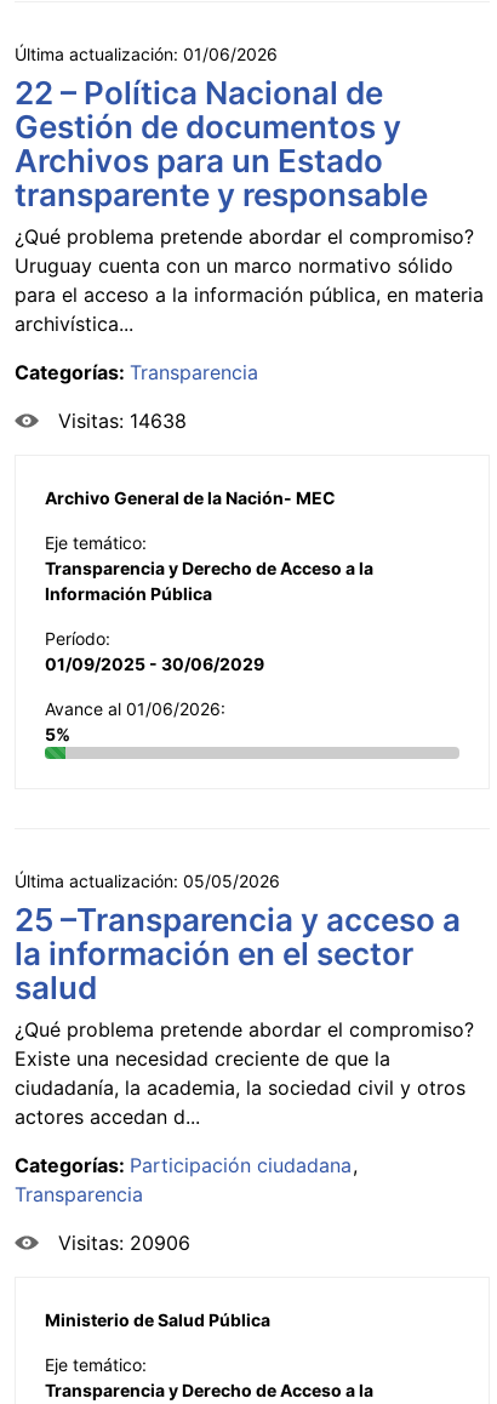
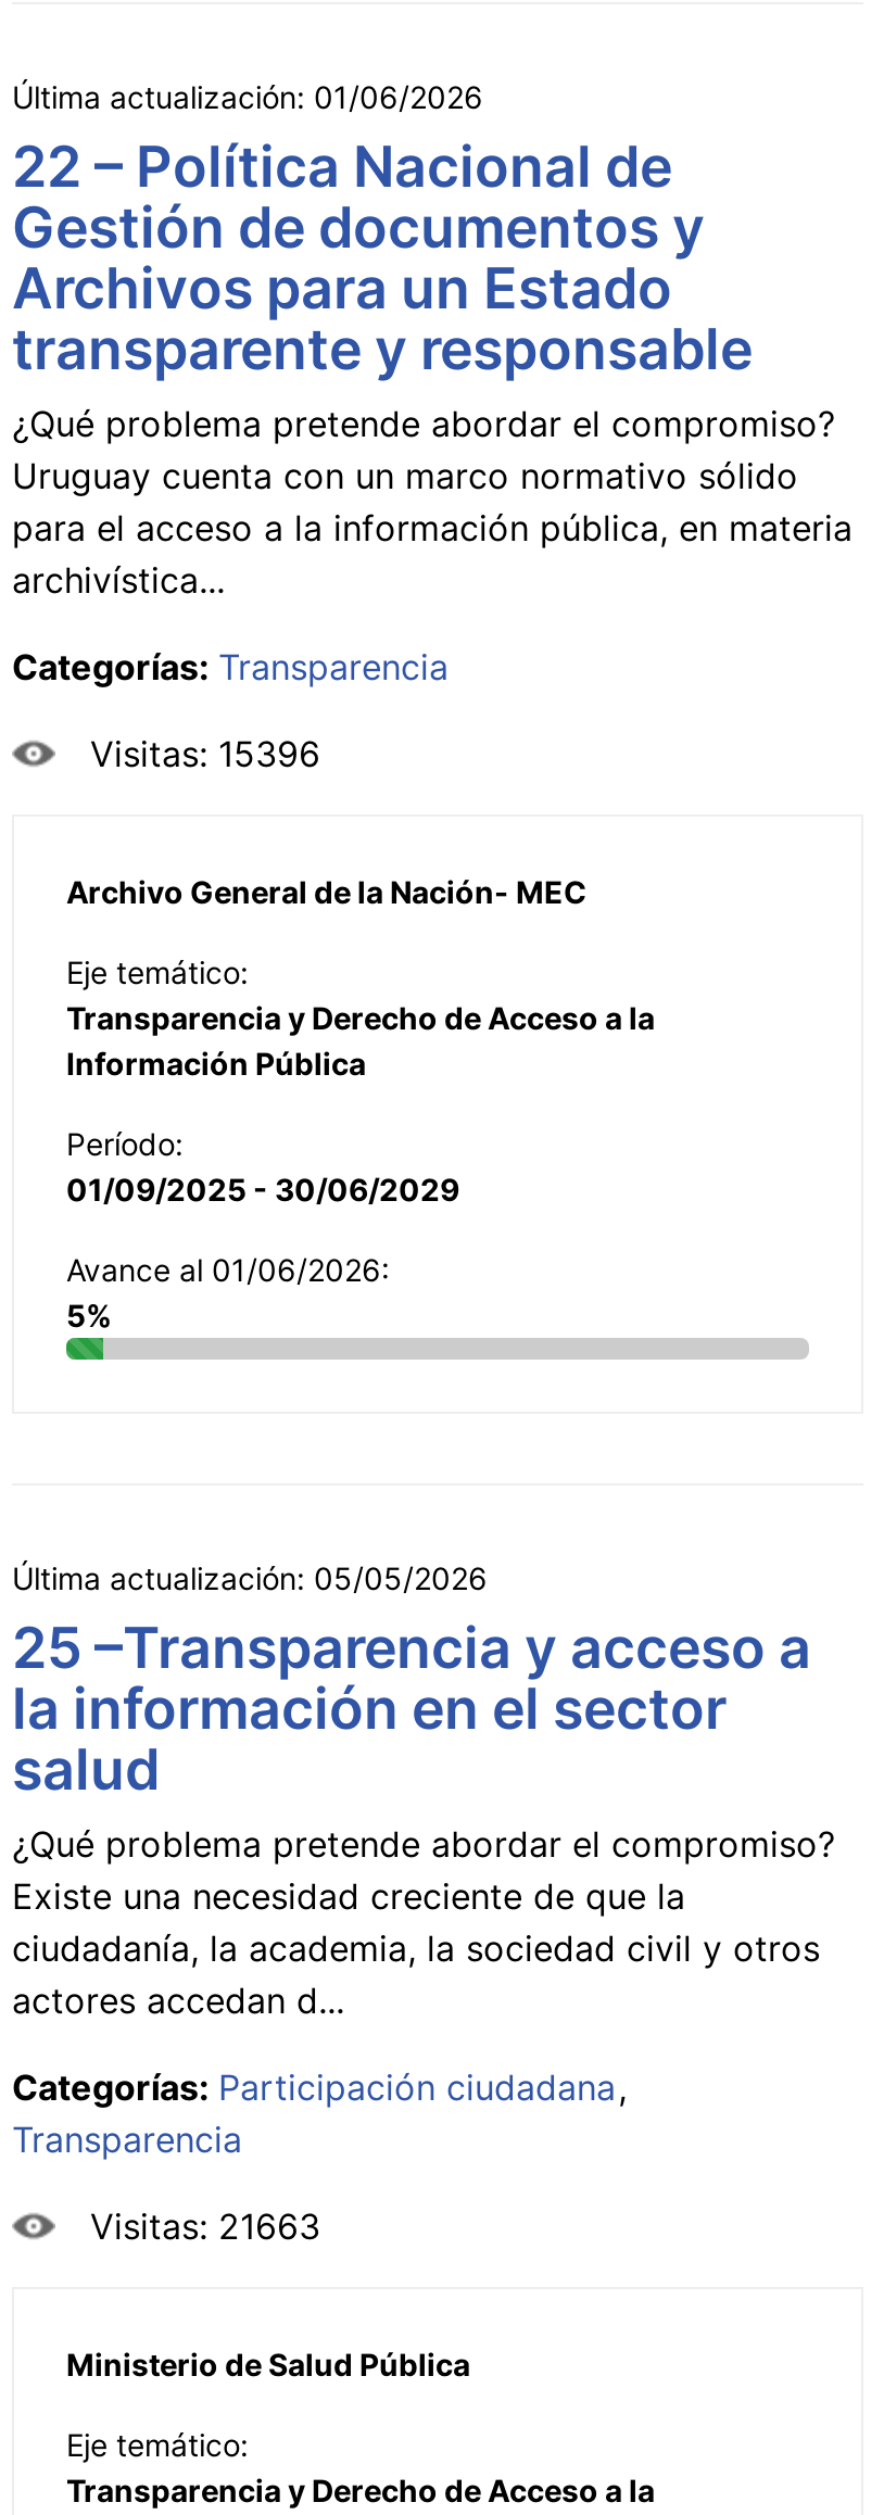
- Visitas: 14638
+ Visitas: 15396

- Visitas: 20906
+ Visitas: 21663
